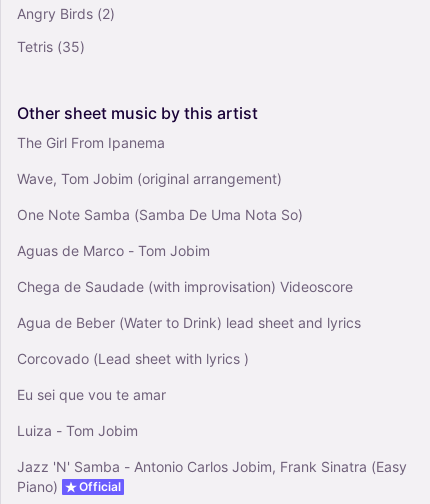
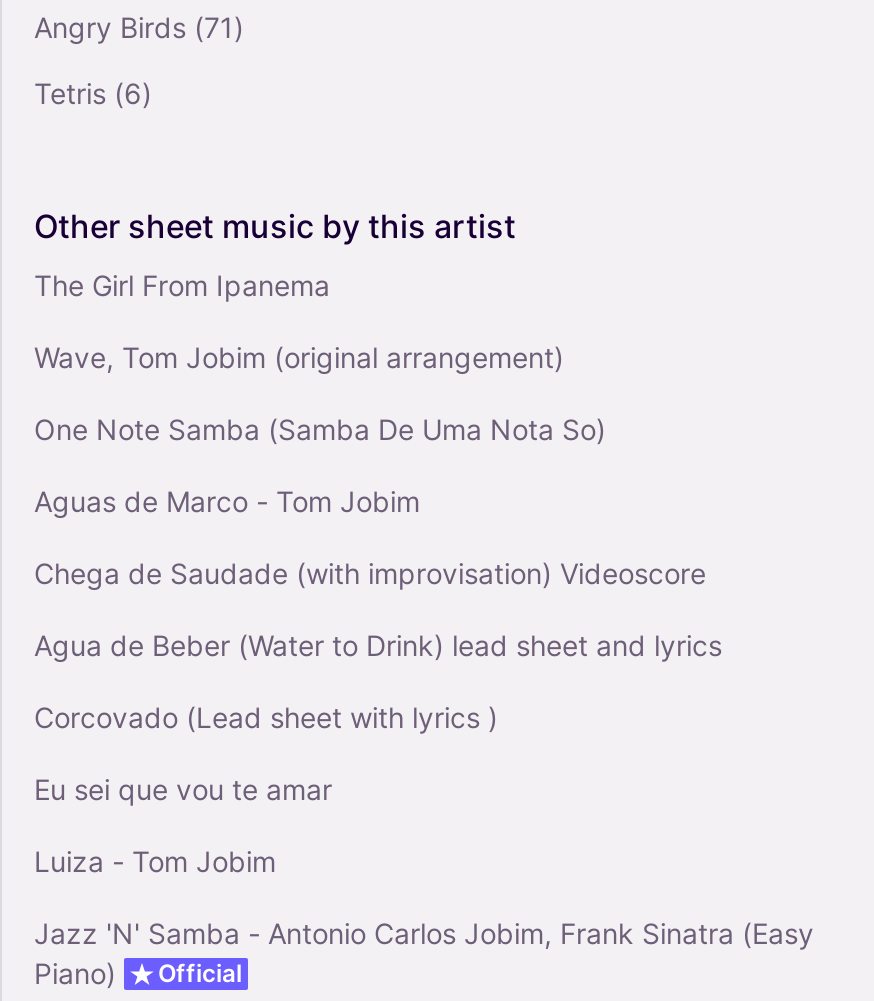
- Angry Birds (2)
+ Angry Birds (71)

- Tetris (35)
+ Tetris (6)
